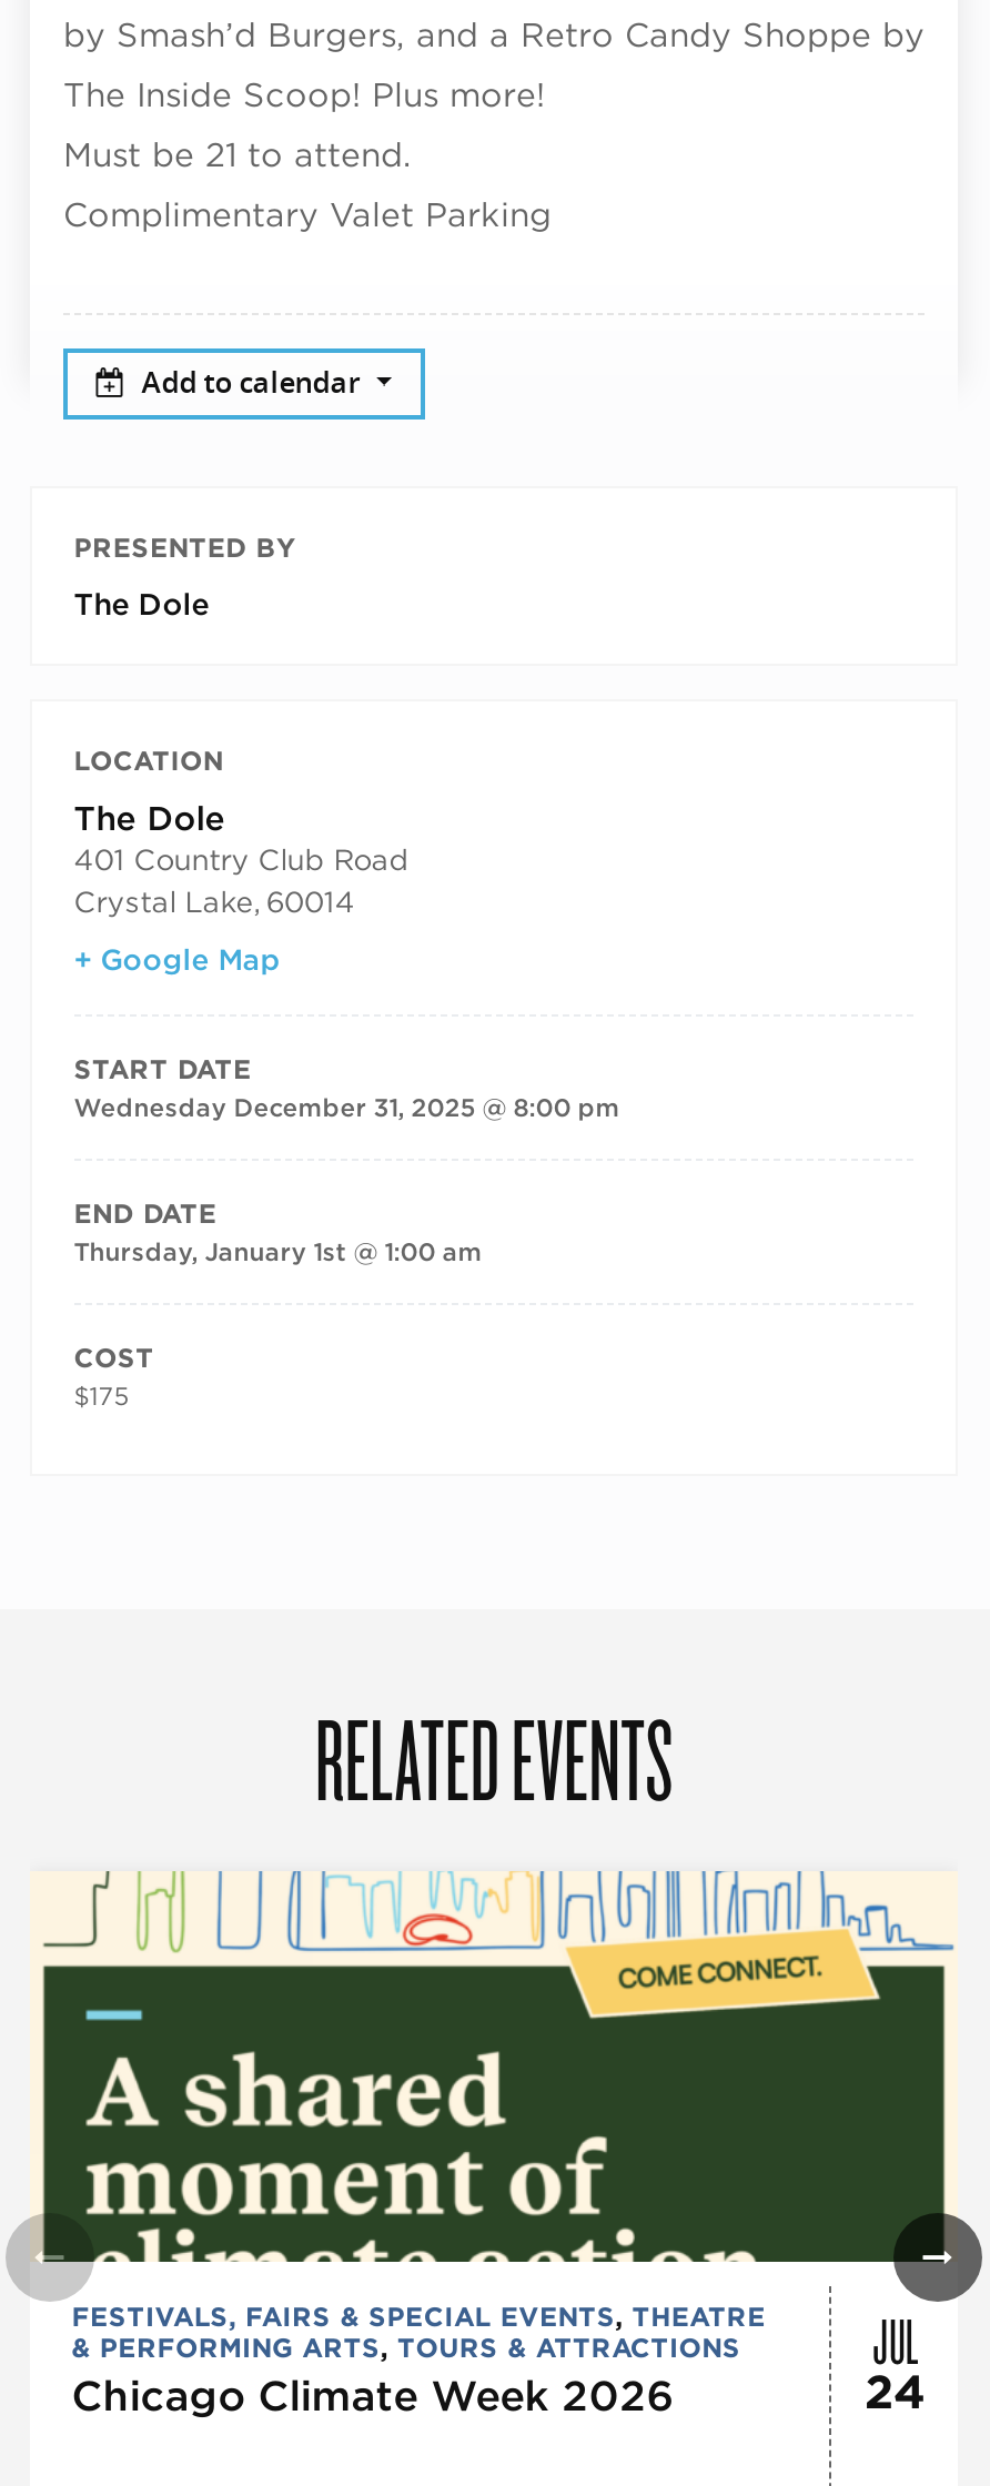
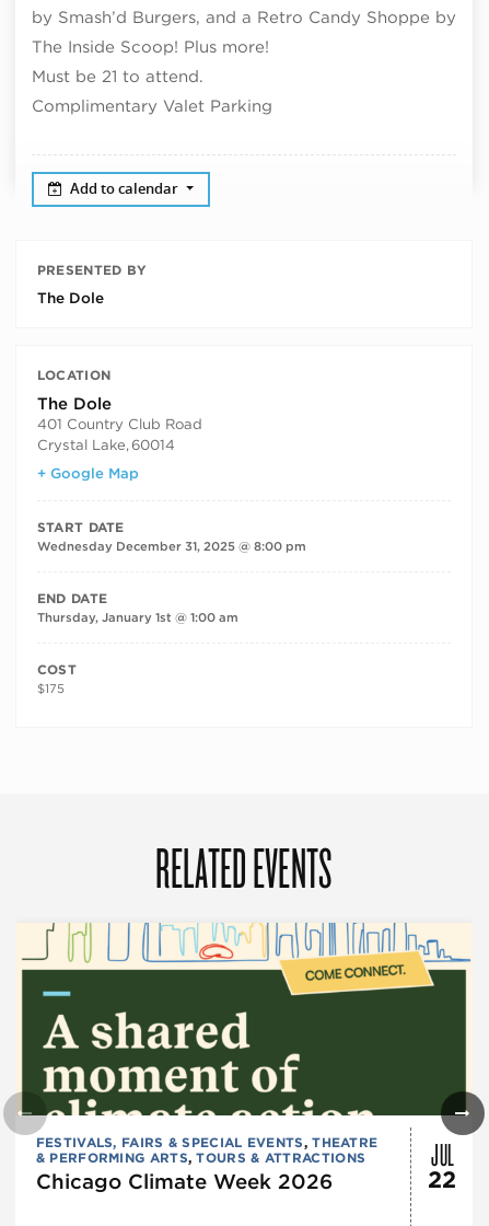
- 24
+ 22
